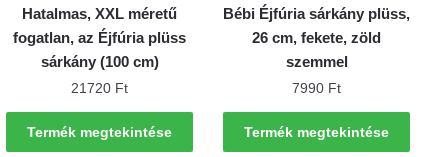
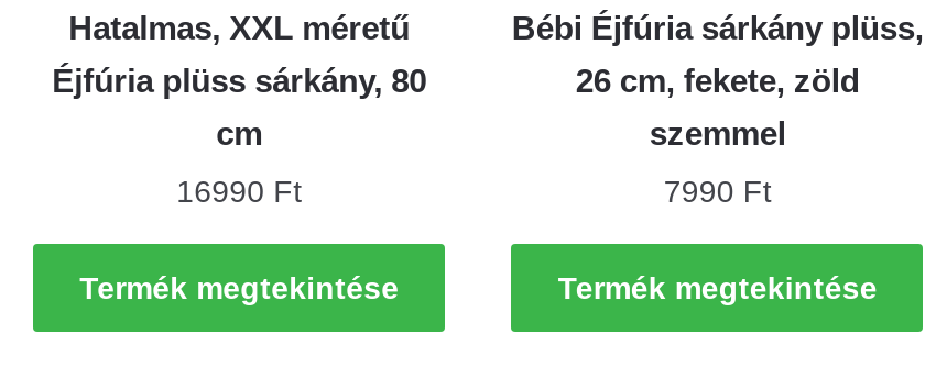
- fogatlan, az Éjfúria plüss
- sárkány (100 cm)
+ Éjfúria plüss sárkány, 80
+ cm

- 21720 Ft
+ 16990 Ft
